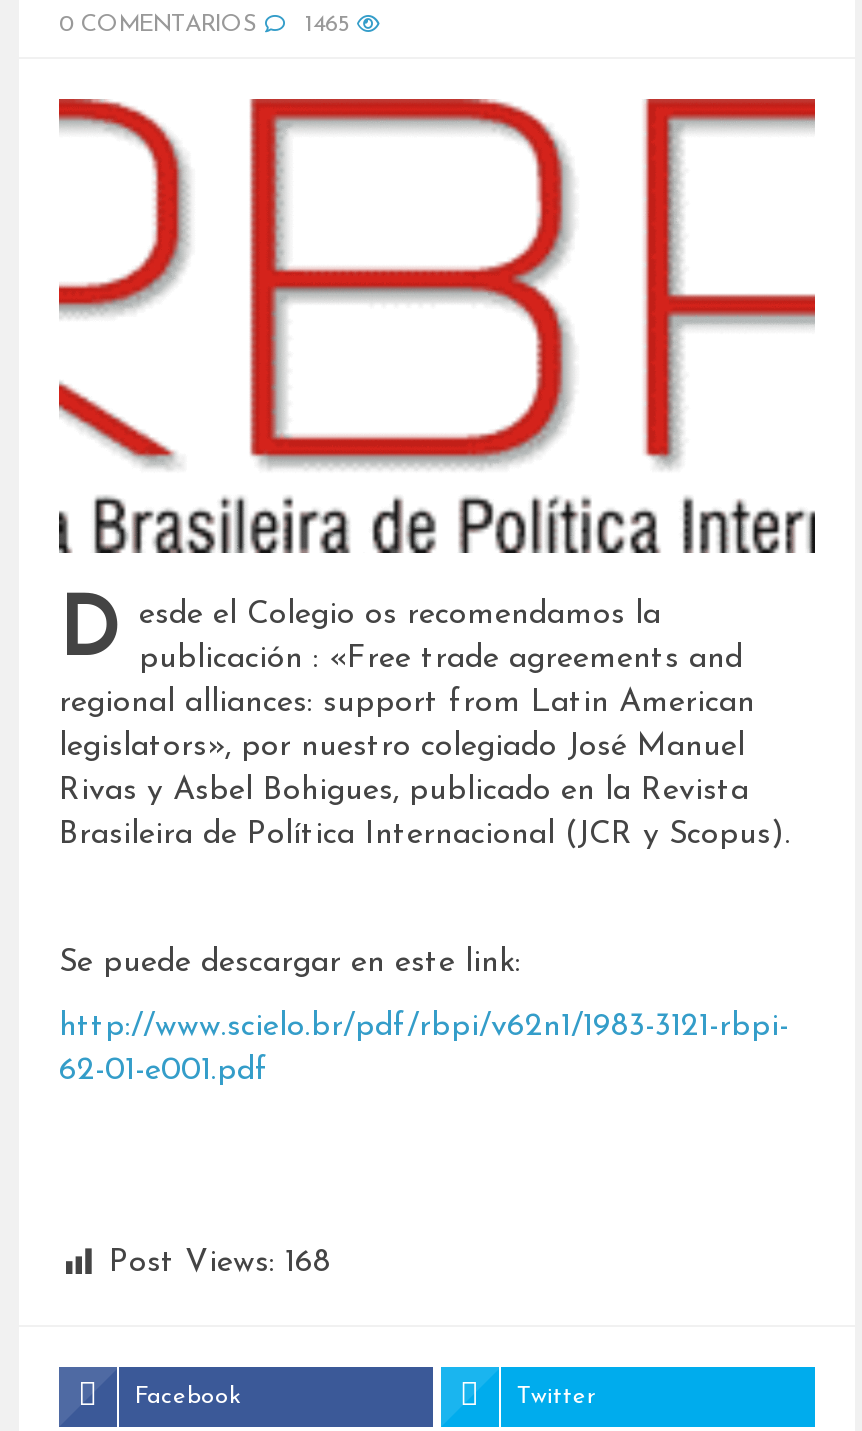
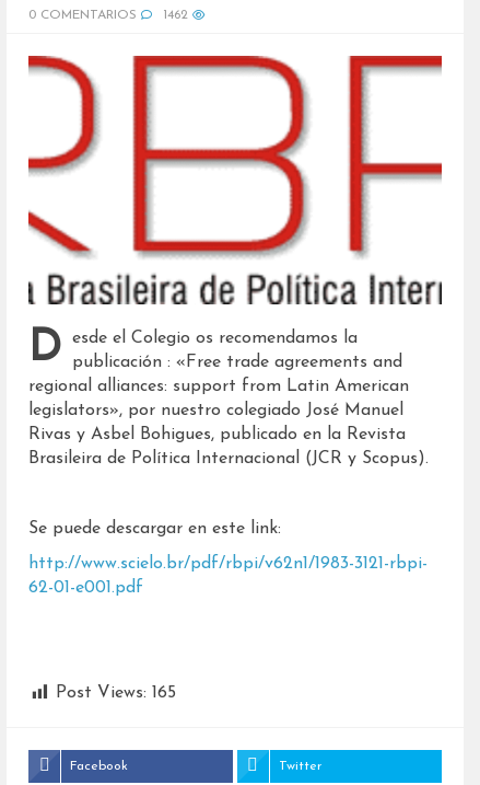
- 1465
+ 1462

- Post Views: 168
+ Post Views: 165
